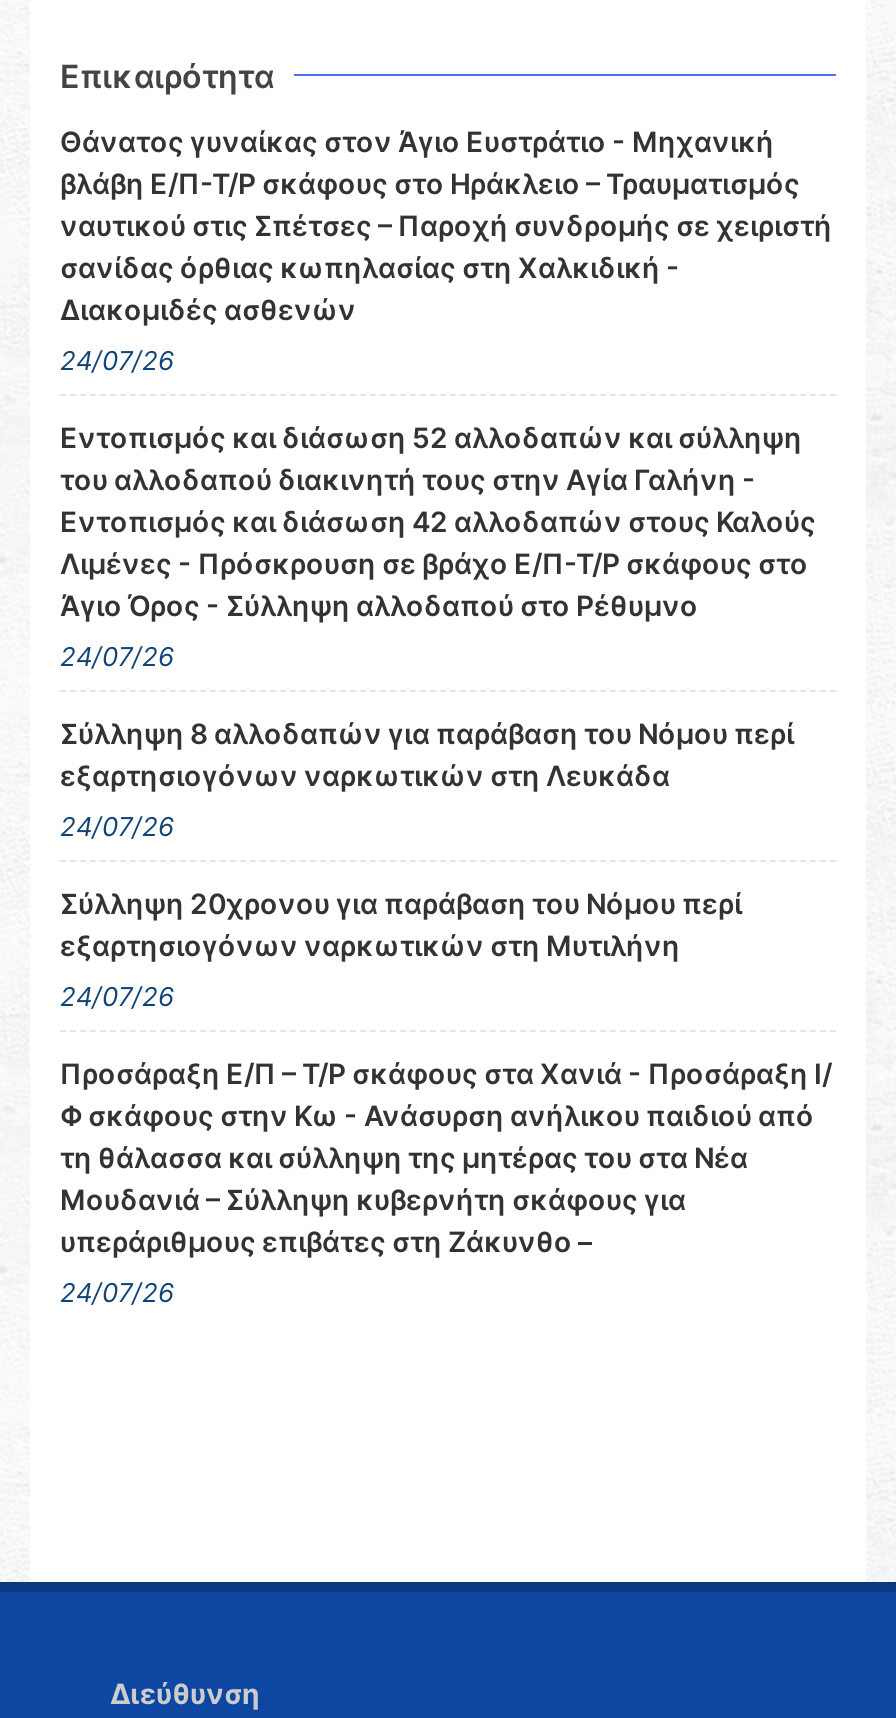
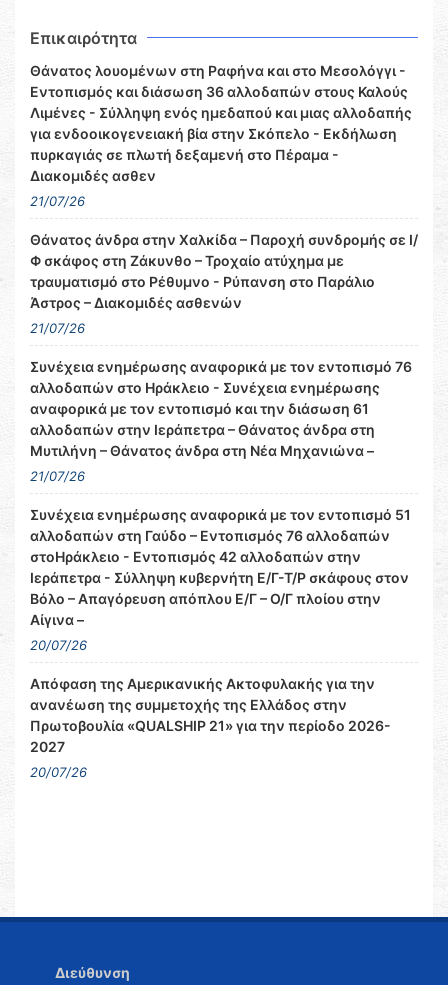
- Θάνατος γυναίκας στον Άγιο Ευστράτιο - Μηχανική
- βλάβη Ε/Π-Τ/Ρ σκάφους στο Ηράκλειο – Τραυματισμός
- ναυτικού στις Σπέτσες – Παροχή συνδρομής σε χειριστή
- σανίδας όρθιας κωπηλασίας στη Χαλκιδική -
- Διακομιδές ασθενών
+ Θάνατος λουομένων στη Ραφήνα και στο Μεσολόγγι -
+ Εντοπισμός και διάσωση 36 αλλοδαπών στους Καλούς
+ Λιμένες - Σύλληψη ενός ημεδαπού και μιας αλλοδαπής
+ για ενδοοικογενειακή βία στην Σκόπελο - Εκδήλωση
+ πυρκαγιάς σε πλωτή δεξαμενή στο Πέραμα -
+ Διακομιδές ασθεν

- 24/07/26
+ 21/07/26

- Εντοπισμός και διάσωση 52 αλλοδαπών και σύλληψη
- του αλλοδαπού διακινητή τους στην Αγία Γαλήνη -
- Εντοπισμός και διάσωση 42 αλλοδαπών στους Καλούς
- Λιμένες - Πρόσκρουση σε βράχο Ε/Π-Τ/Ρ σκάφους στο
- Άγιο Όρος - Σύλληψη αλλοδαπού στο Ρέθυμνο
+ Θάνατος άνδρα στην Χαλκίδα – Παροχή συνδρομής σε Ι/
+ Φ σκάφος στη Ζάκυνθο – Τροχαίο ατύχημα με
+ τραυματισμό στο Ρέθυμνο - Ρύπανση στο Παράλιο
+ Άστρος – Διακομιδές ασθενών

- 24/07/26
+ 21/07/26

- Σύλληψη 8 αλλοδαπών για παράβαση του Νόμου περί
- εξαρτησιογόνων ναρκωτικών στη Λευκάδα
+ Συνέχεια ενημέρωσης αναφορικά με τον εντοπισμό 76
+ αλλοδαπών στo Ηράκλειο - Συνέχεια ενημέρωσης
+ αναφορικά με τον εντοπισμό και την διάσωση 61
+ αλλοδαπών στην Ιεράπετρα – Θάνατος άνδρα στη
+ Μυτιλήνη – Θάνατος άνδρα στη Νέα Μηχανιώνα –

- 24/07/26
+ 21/07/26

- Σύλληψη 20χρονου για παράβαση του Νόμου περί
- εξαρτησιογόνων ναρκωτικών στη Μυτιλήνη
+ Συνέχεια ενημέρωσης αναφορικά με τον εντοπισμό 51
+ αλλοδαπών στη Γαύδο – Εντοπισμός 76 αλλοδαπών
+ στoΗράκλειο - Εντοπισμός 42 αλλοδαπών στην
+ Ιεράπετρα - Σύλληψη κυβερνήτη Ε/Γ-Τ/Ρ σκάφους στον
+ Βόλο – Απαγόρευση απόπλου Ε/Γ – Ο/Γ πλοίου στην
+ Αίγινα –

- 24/07/26
+ 20/07/26

- Προσάραξη Ε/Π – Τ/Ρ σκάφους στα Χανιά - Προσάραξη Ι/
- Φ σκάφους στην Κω - Ανάσυρση ανήλικου παιδιού από
- τη θάλασσα και σύλληψη της μητέρας του στα Νέα
- Μουδανιά – Σύλληψη κυβερνήτη σκάφους για
- υπεράριθμους επιβάτες στη Ζάκυνθο –
+ Απόφαση της Αμερικανικής Ακτοφυλακής για την
+ ανανέωση της συμμετοχής της Ελλάδος στην
+ Πρωτοβουλία «QUALSHIP 21» για την περίοδο 2026-
+ 2027

- 24/07/26
+ 20/07/26
